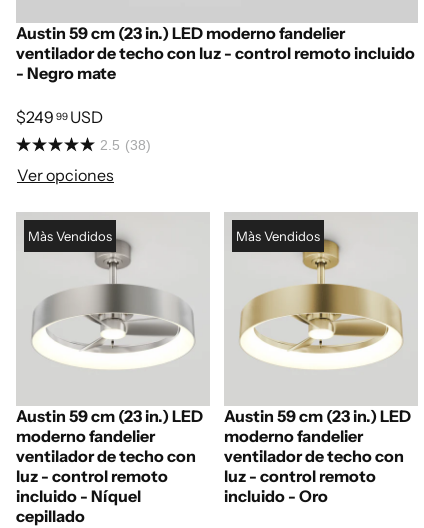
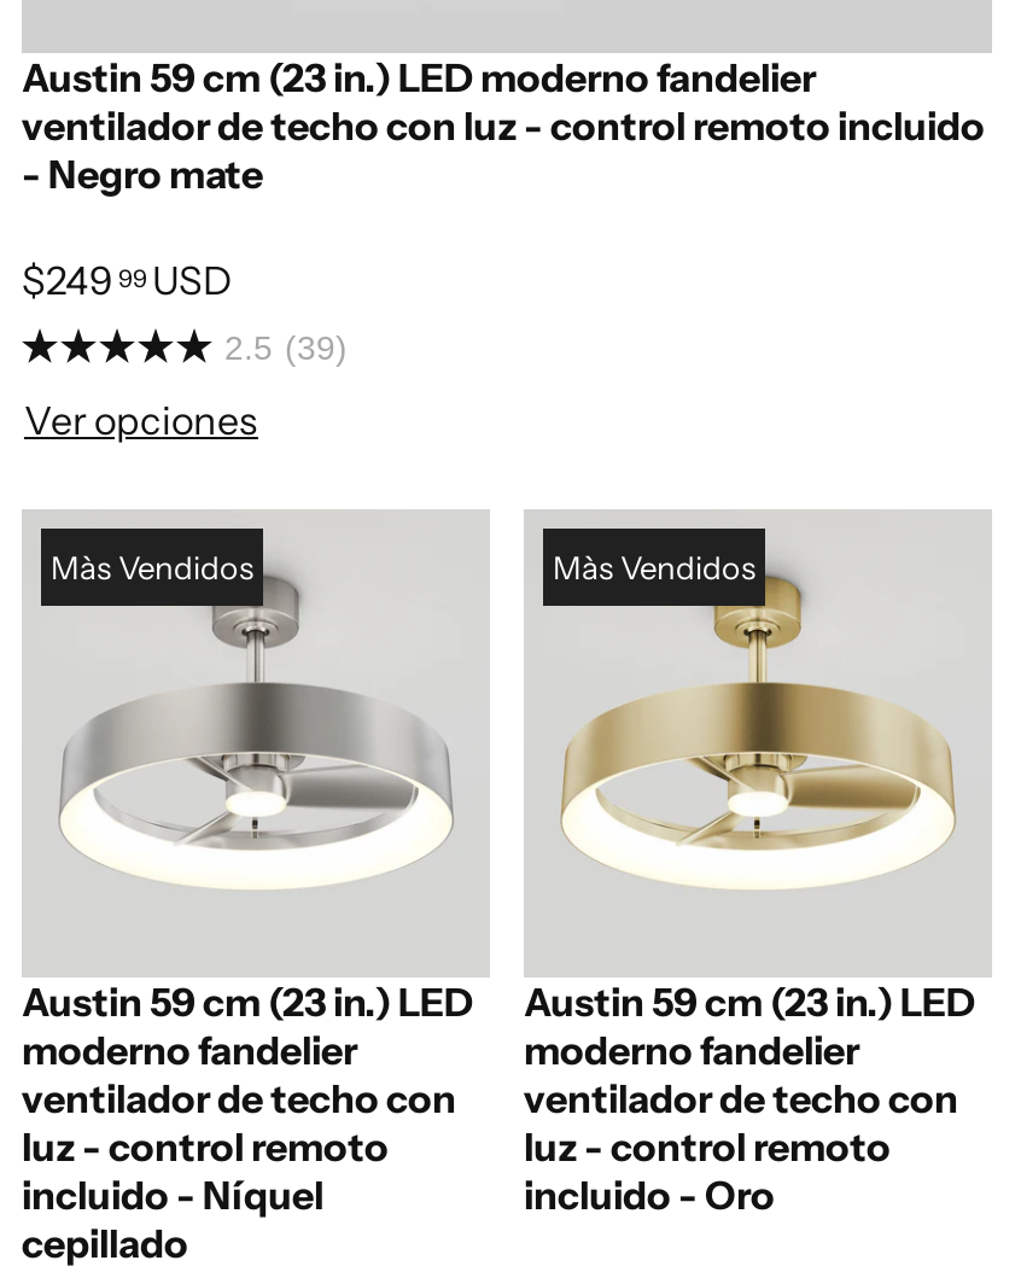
- 2.5 (38)
+ 2.5 (39)
